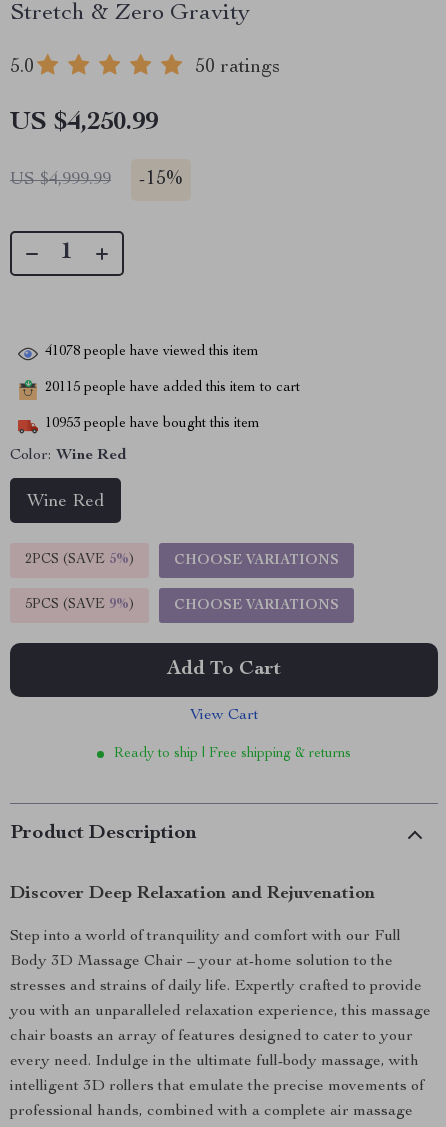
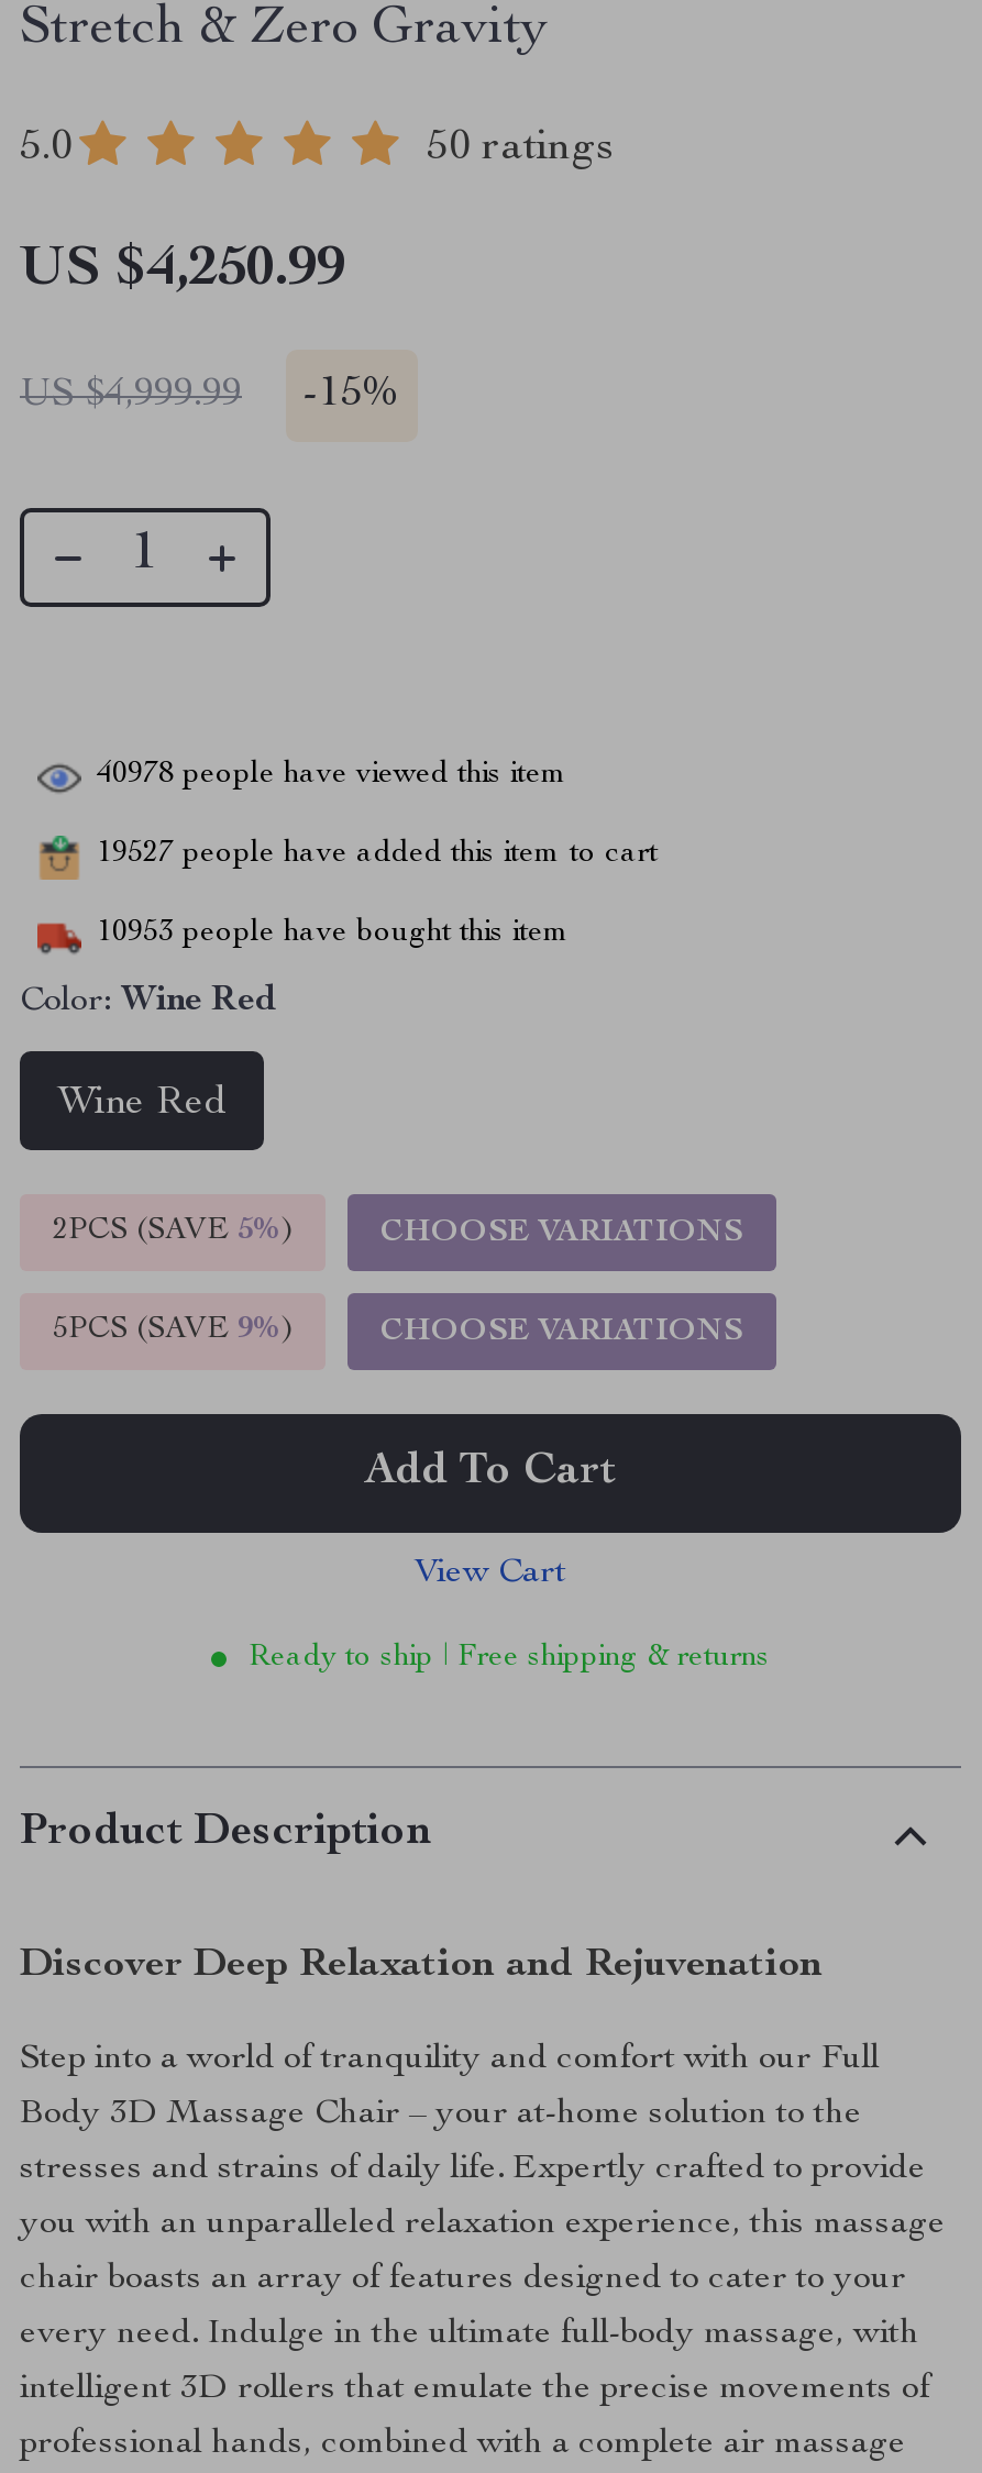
- 41078 people have viewed this item
+ 40978 people have viewed this item

- 20115 people have added this item to cart
+ 19527 people have added this item to cart
